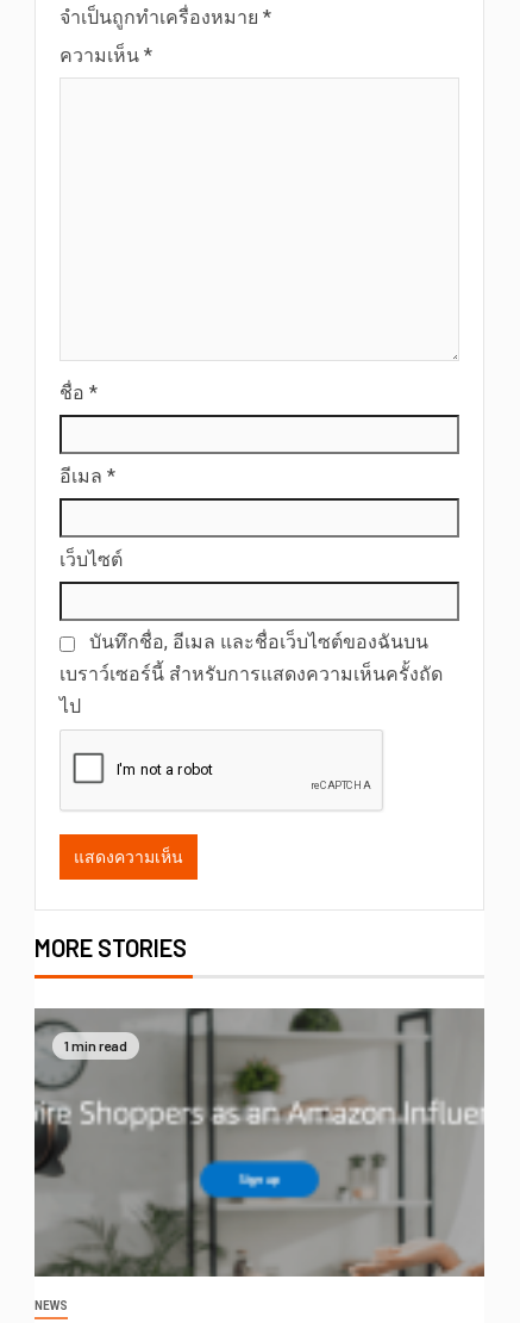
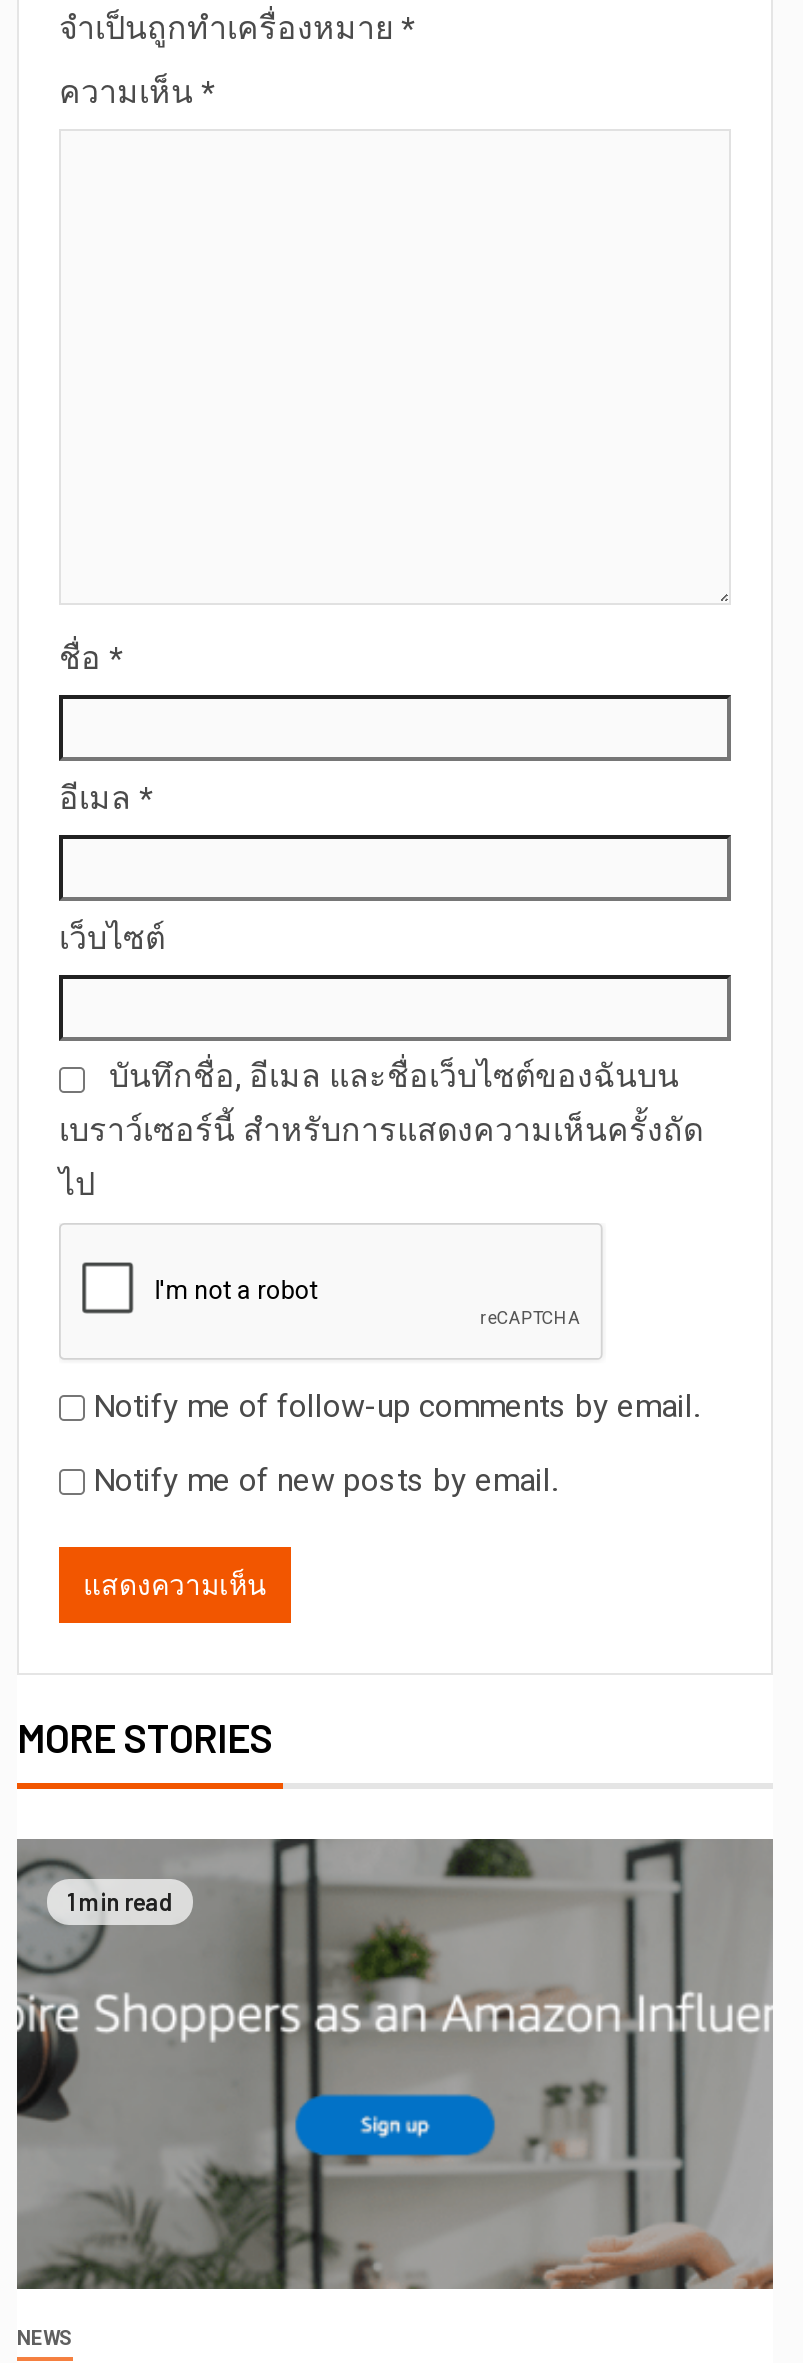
+ Notify me of follow-up comments by email.
+ Notify me of new posts by email.
